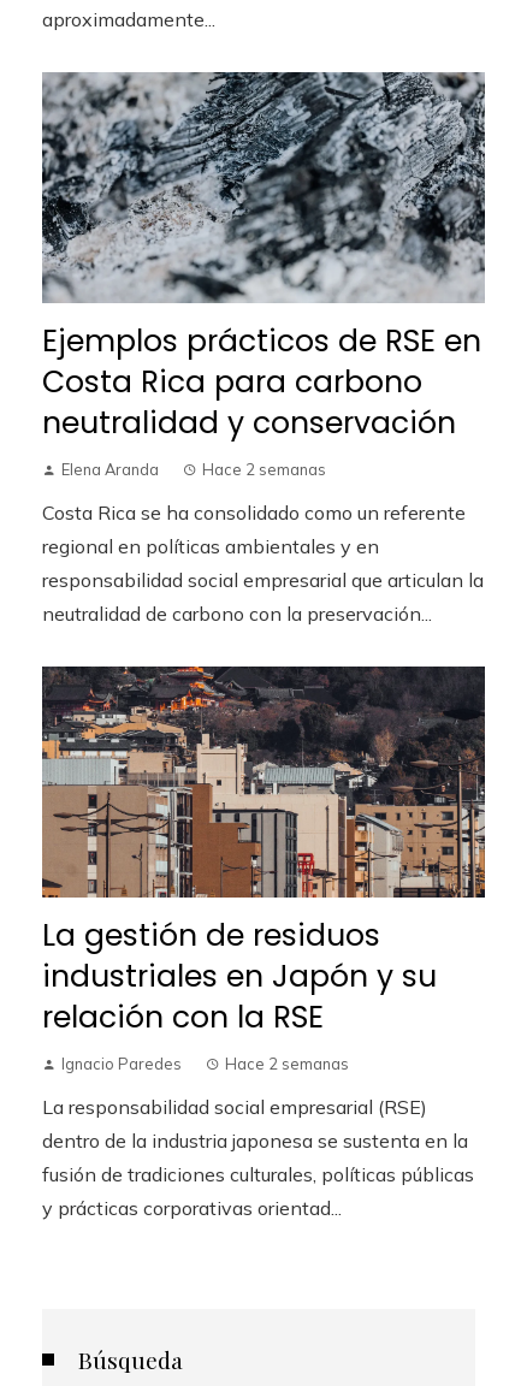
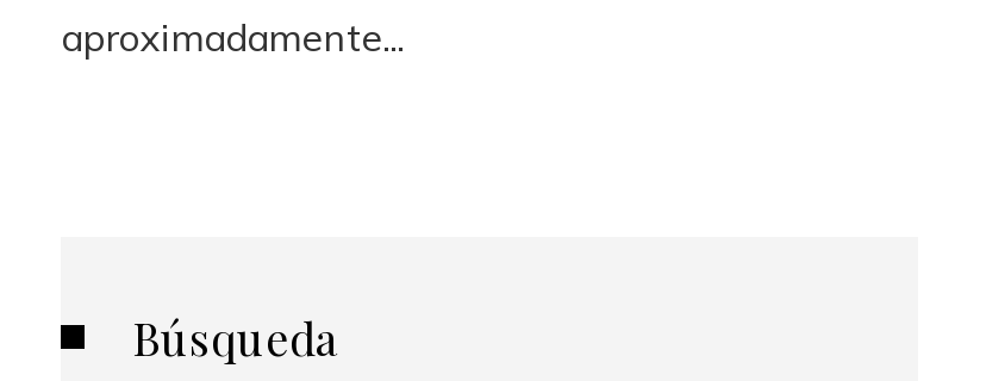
- [image]
- Ejemplos prácticos de RSE en
- Costa Rica para carbono
- neutralidad y conservación
- Elena Aranda
- Hace 2 semanas
- Costa Rica se ha consolidado como un referente
- regional en políticas ambientales y en
- responsabilidad social empresarial que articulan la
- neutralidad de carbono con la preservación...

- [image]
- La gestión de residuos
- industriales en Japón y su
- relación con la RSE
- Ignacio Paredes
- Hace 2 semanas
- La responsabilidad social empresarial (RSE)
- dentro de la industria japonesa se sustenta en la
- fusión de tradiciones culturales, políticas públicas
- y prácticas corporativas orientad...
